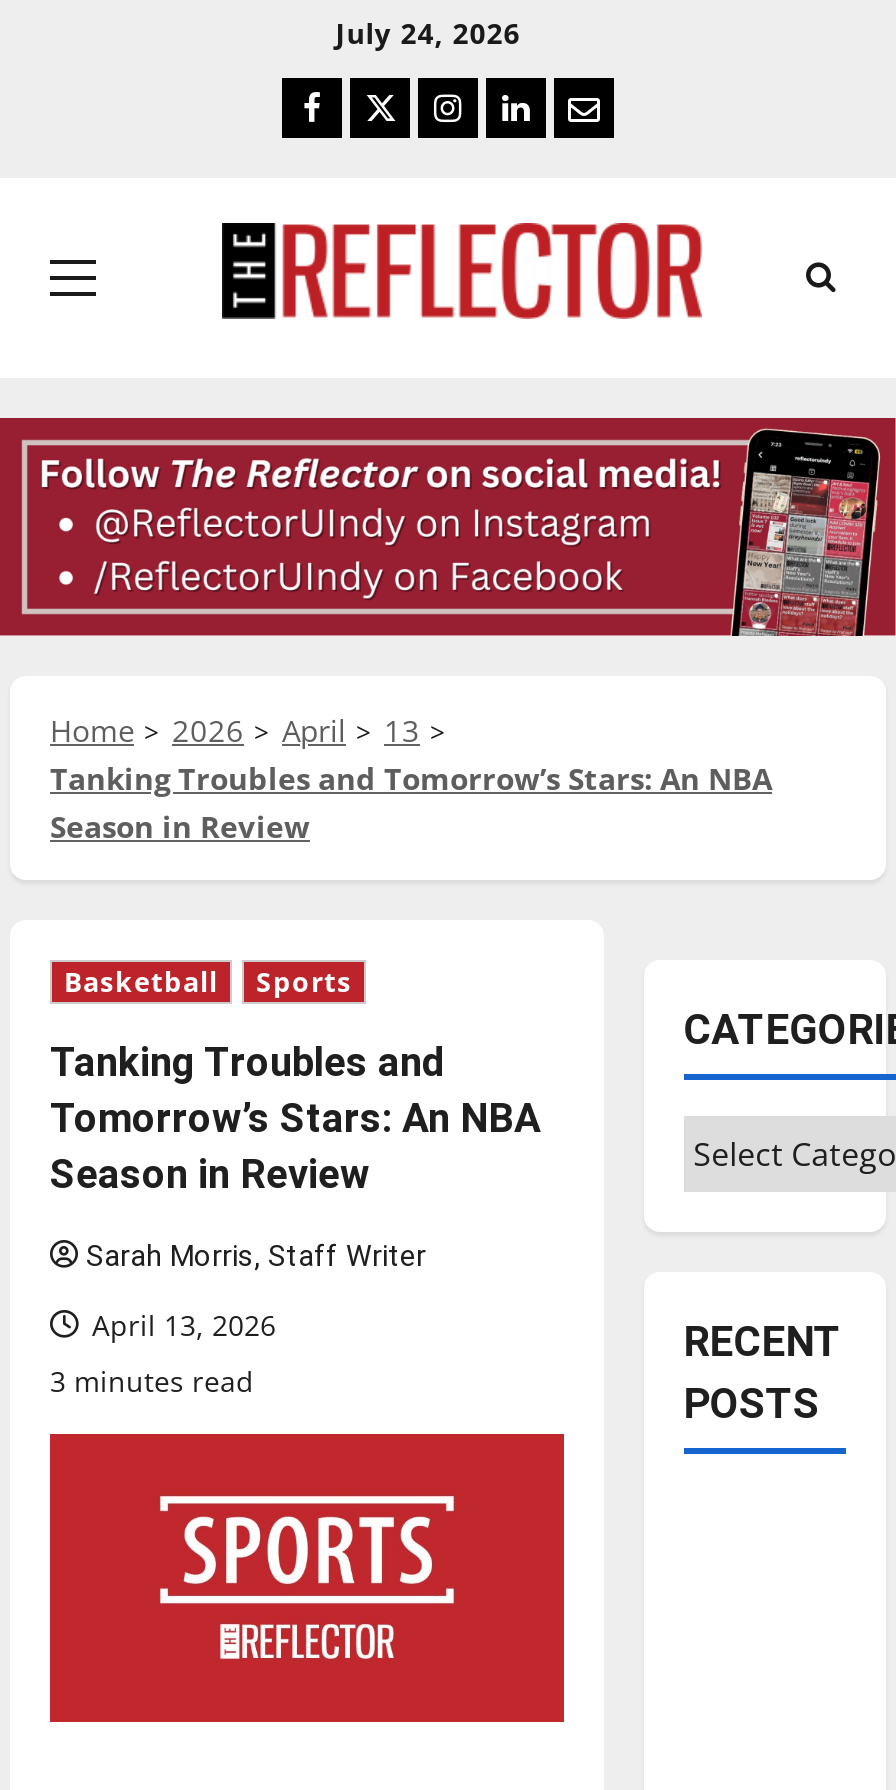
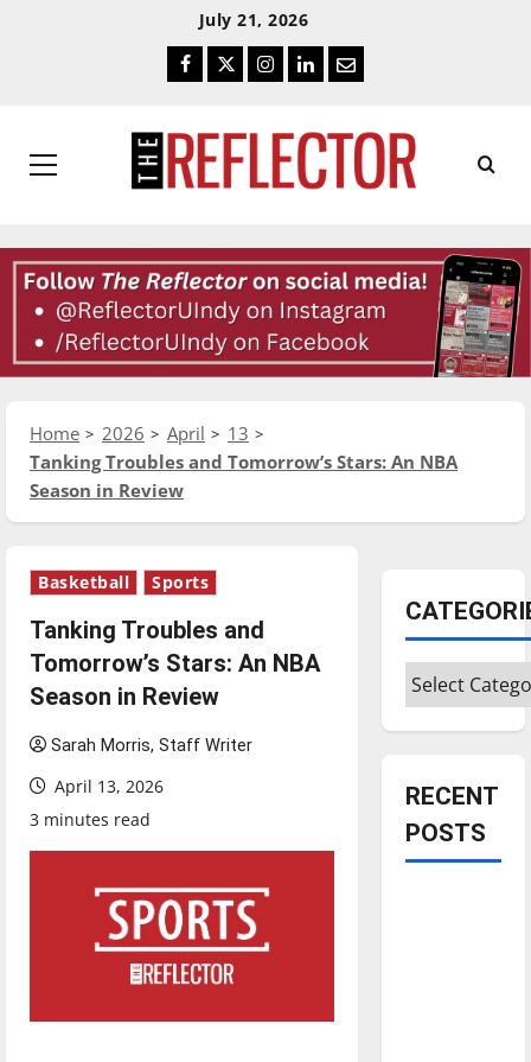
- July 24, 2026
+ July 21, 2026
